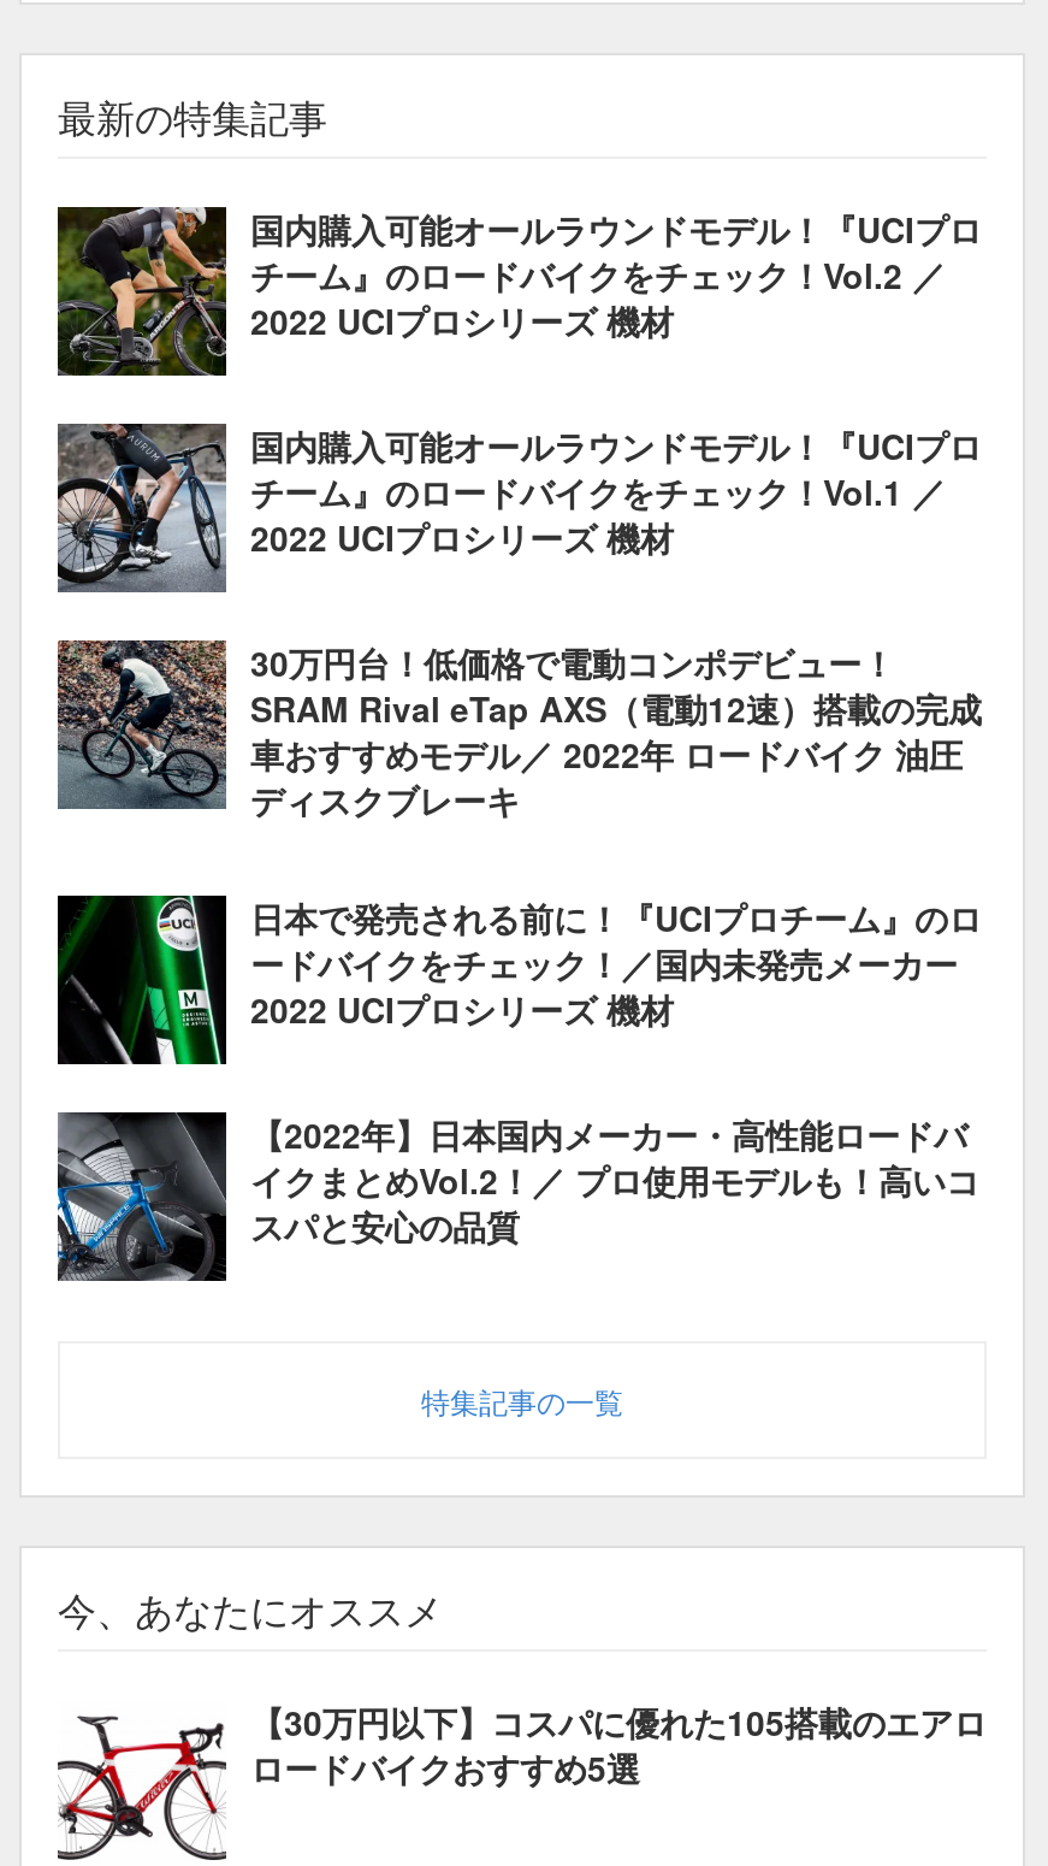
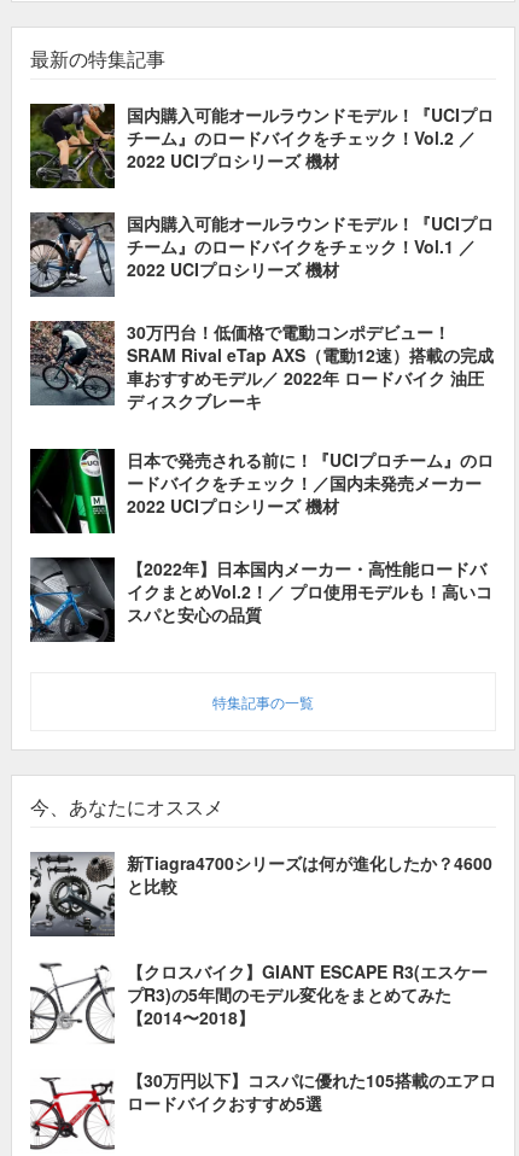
+ [image]
+ 新Tiagra4700シリーズは何が進化したか？4600
+ と比較

+ [image]
+ 【クロスバイク】GIANT ESCAPE R3(エスケー
+ プR3)の5年間のモデル変化をまとめてみた
+ 【2014〜2018】
